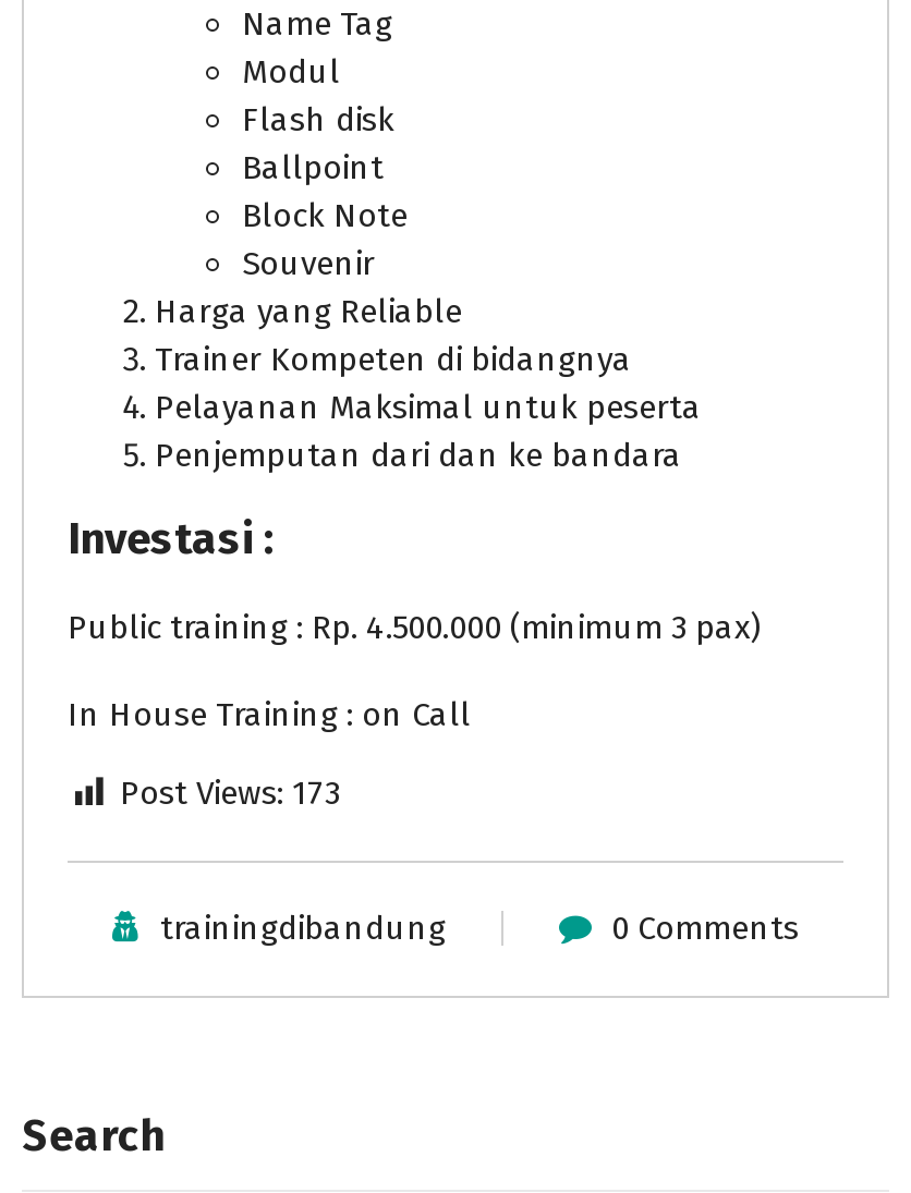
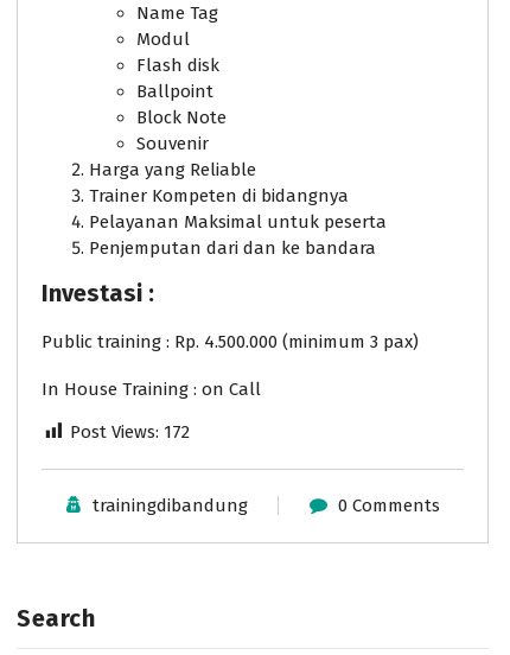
- Post Views: 173
+ Post Views: 172
